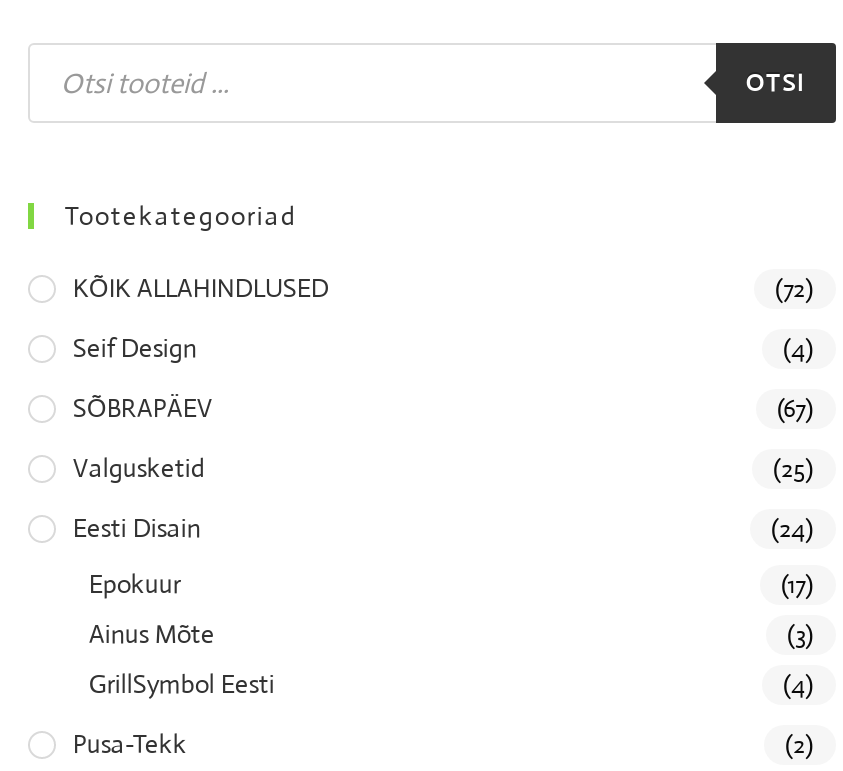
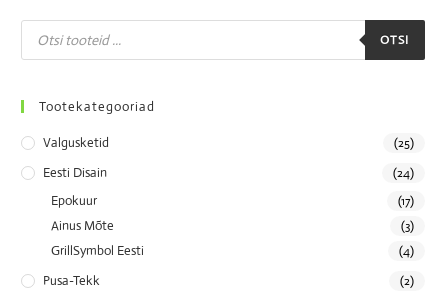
- KÕIK ALLAHINDLUSED
- (72)
- Seif Design
- (4)
- SÕBRAPÄEV
- (67)
